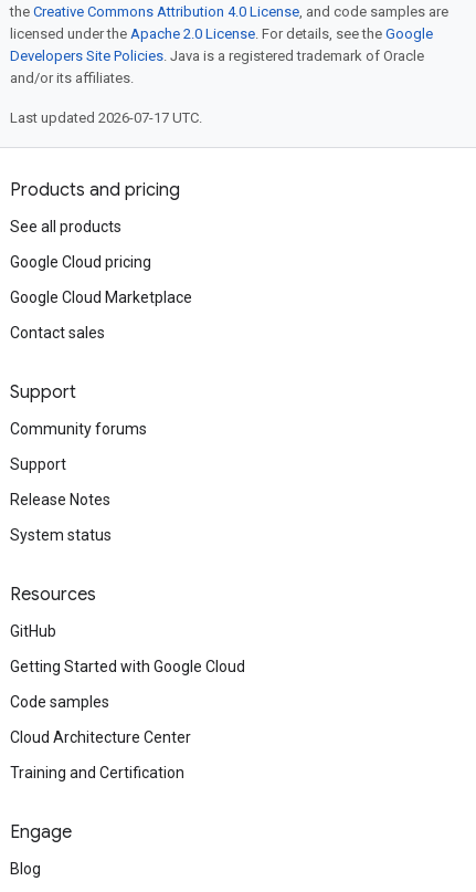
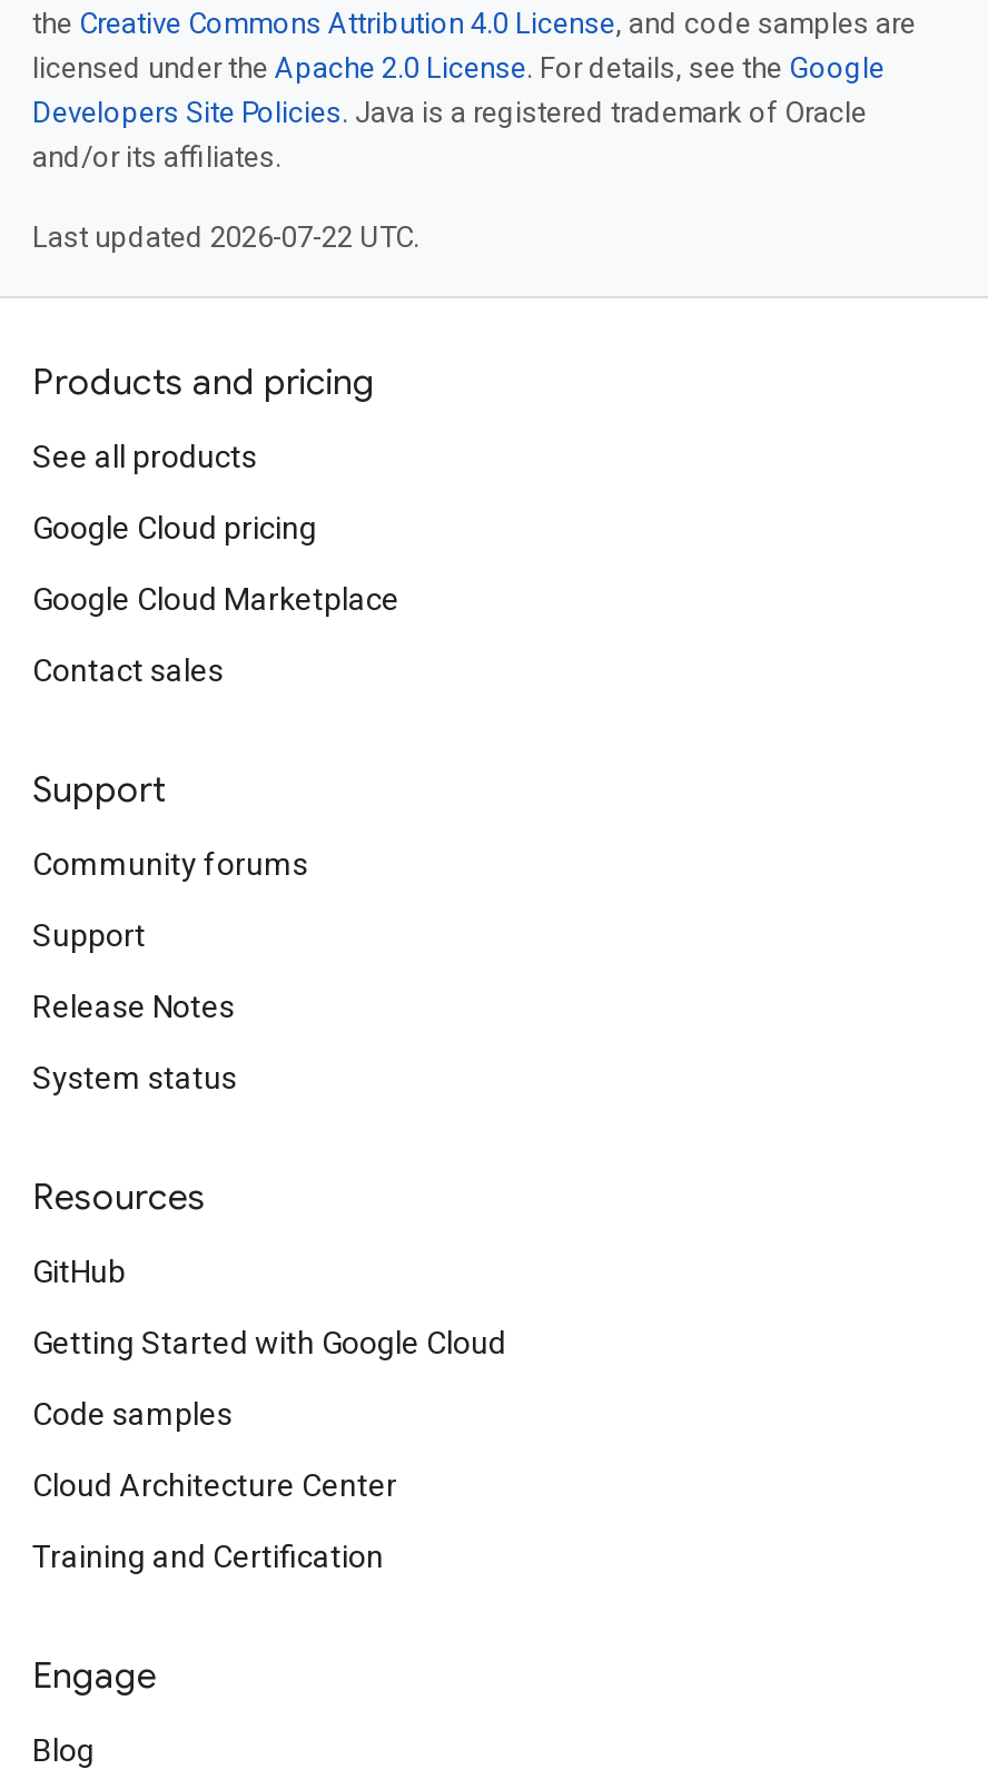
- Last updated 2026-07-17 UTC.
+ Last updated 2026-07-22 UTC.
